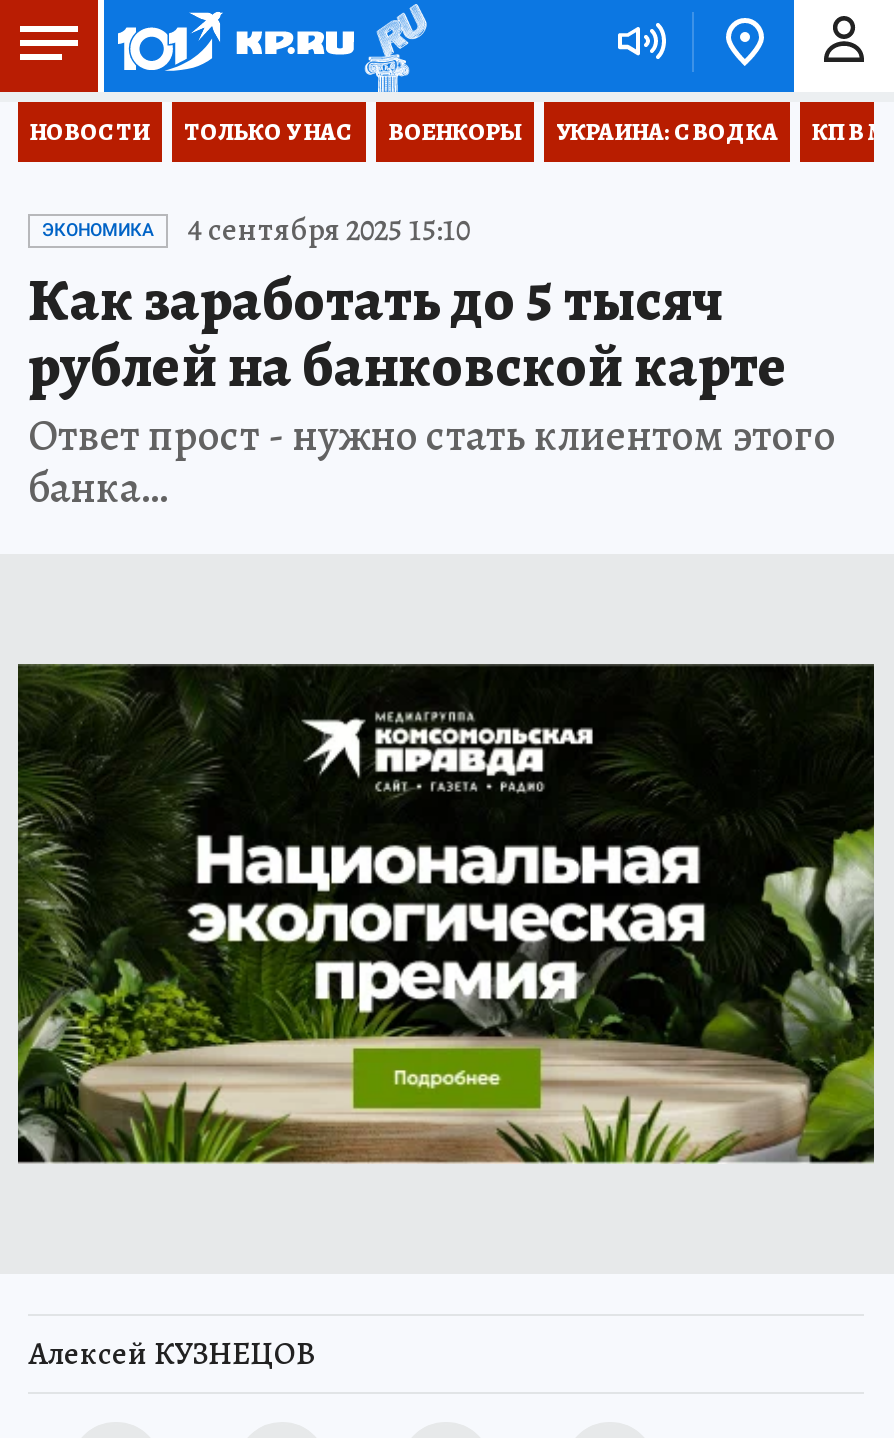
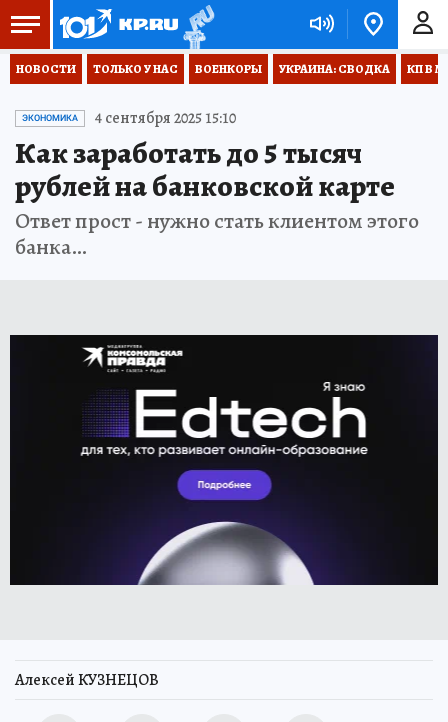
- [image]
+ [image]
